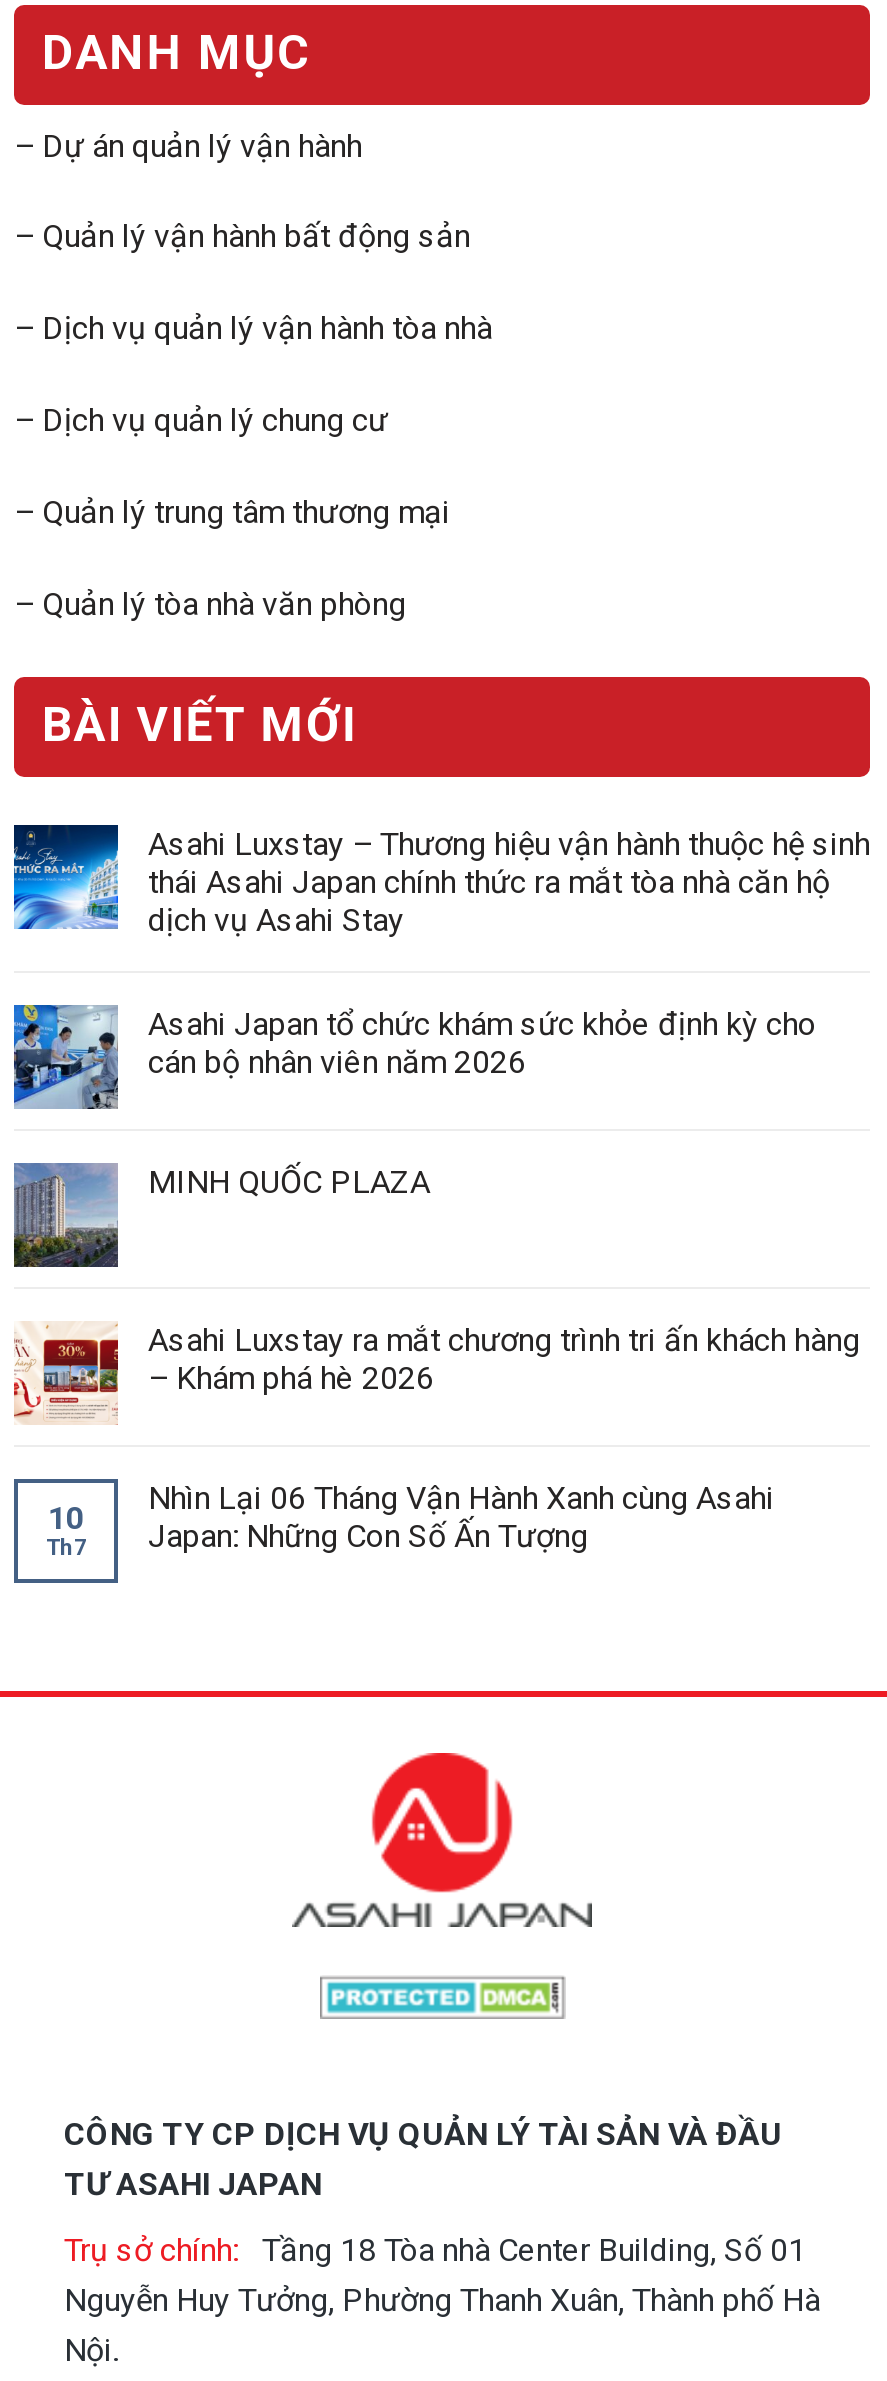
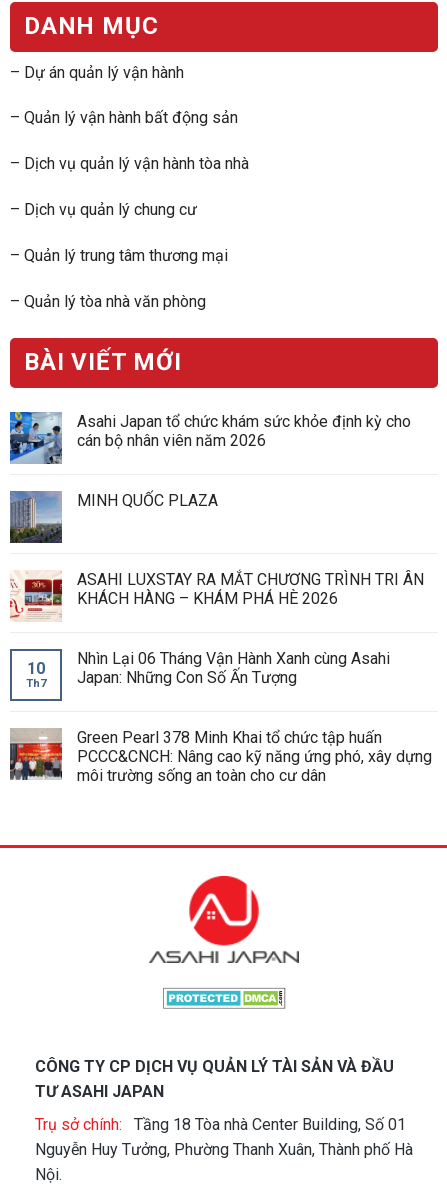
- [image]
- Asahi Luxstay – Thương hiệu vận hành thuộc hệ sinh
- thái Asahi Japan chính thức ra mắt tòa nhà căn hộ
- dịch vụ Asahi Stay

moved up: [image] | Asahi Japan tổ chức khám sức khỏe định kỳ cho | cán bộ nhân viên năm 2026 | MINH QUỐC PLAZA

moved up: [image]

moved up: [image] | 10 | Th7 | Nhìn Lại 06 Tháng Vận Hành Xanh cùng Asahi | Japan: Những Con Số Ấn Tượng

- Asahi Luxstay ra mắt chương trình tri ấn khách hàng
- – Khám phá hè 2026
+ ASAHI LUXSTAY RA MẮT CHƯƠNG TRÌNH TRI ÂN
+ KHÁCH HÀNG – KHÁM PHÁ HÈ 2026

+ [image]
+ Green Pearl 378 Minh Khai tổ chức tập huấn
+ PCCC&CNCH: Nâng cao kỹ năng ứng phó, xây dựng
+ môi trường sống an toàn cho cư dân
